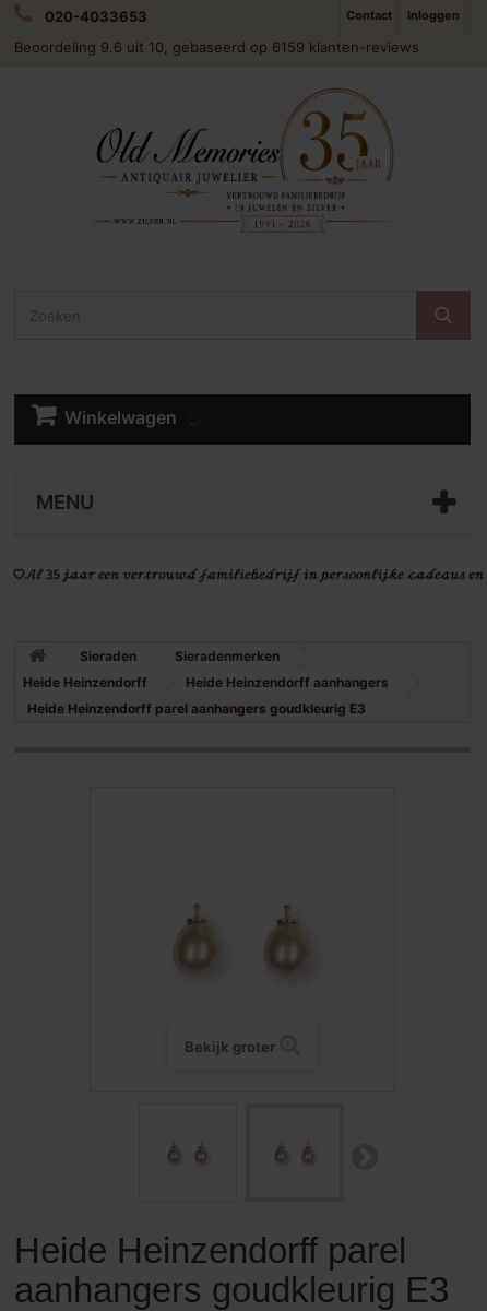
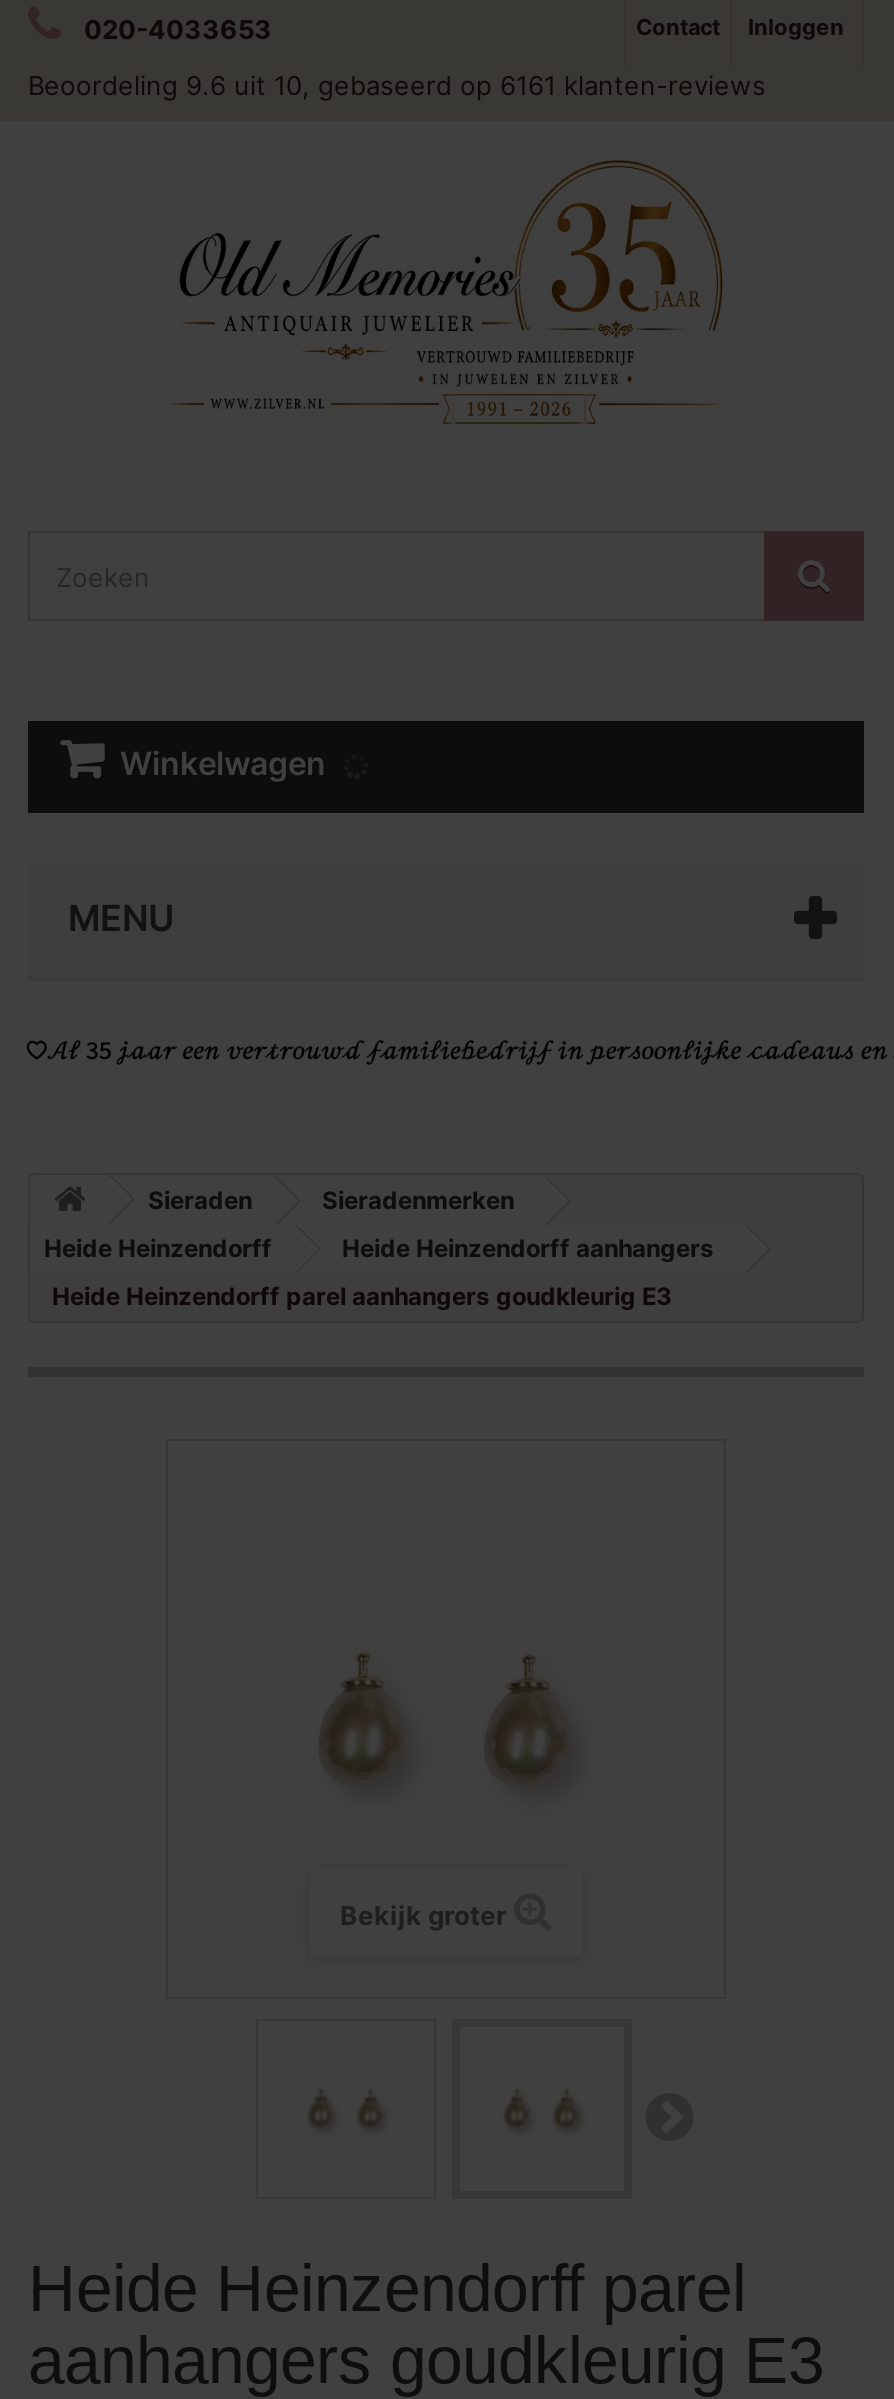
- Beoordeling 9.6 uit 10, gebaseerd op 6159 klanten-reviews
+ Beoordeling 9.6 uit 10, gebaseerd op 6161 klanten-reviews
